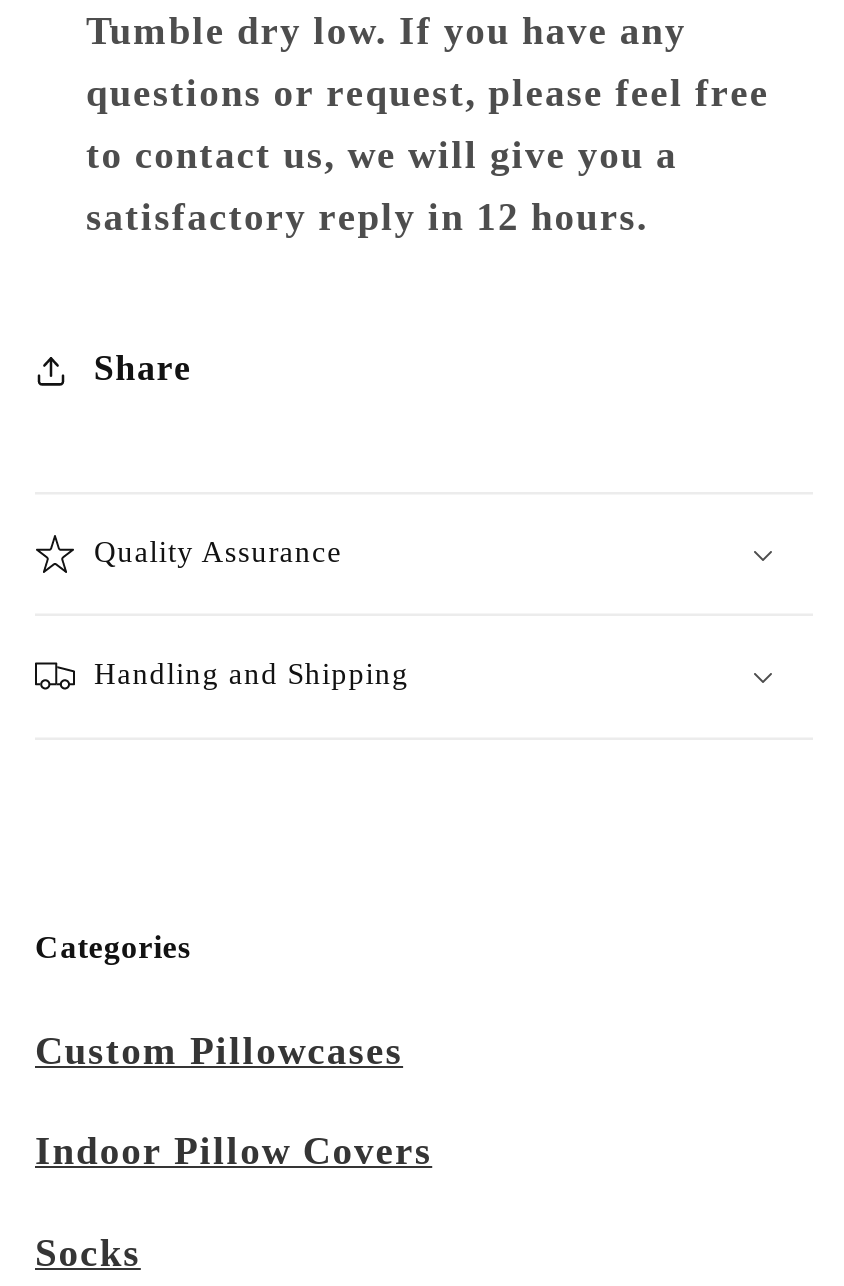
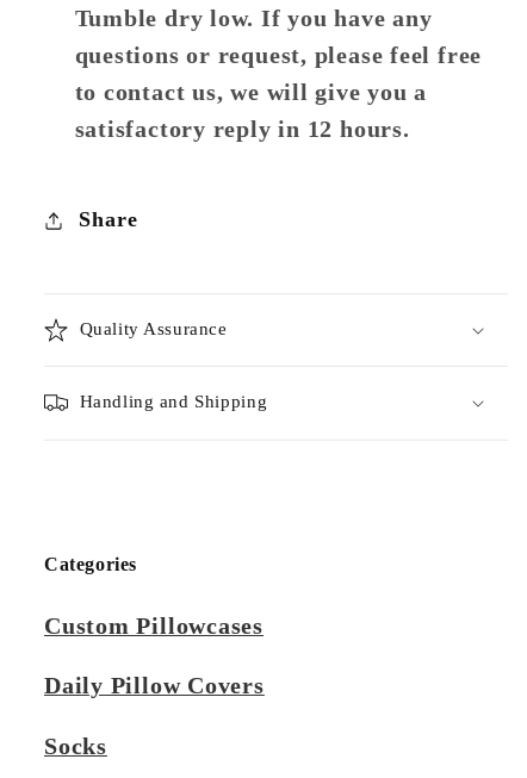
- Indoor Pillow Covers
+ Daily Pillow Covers
